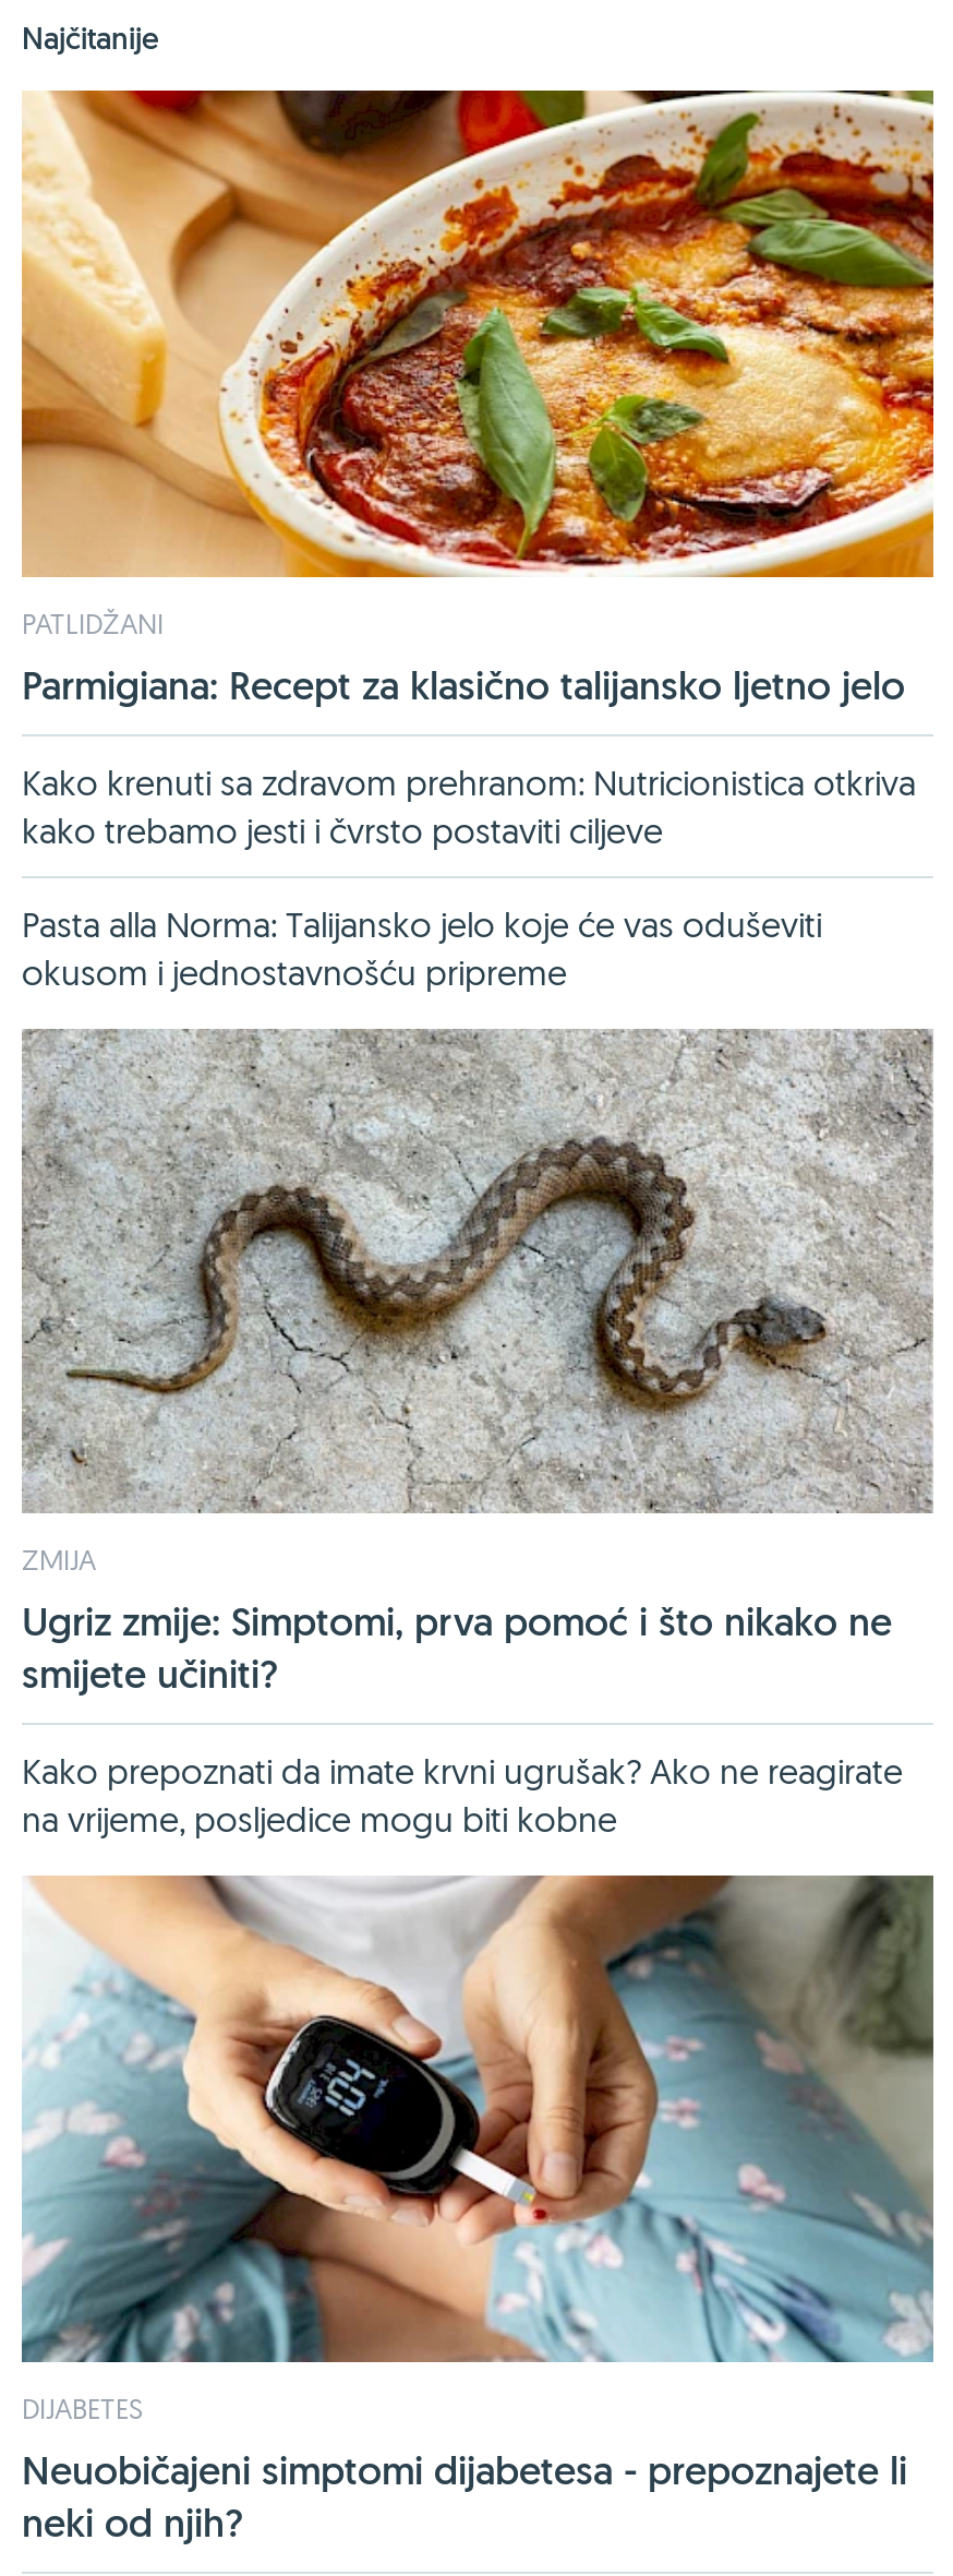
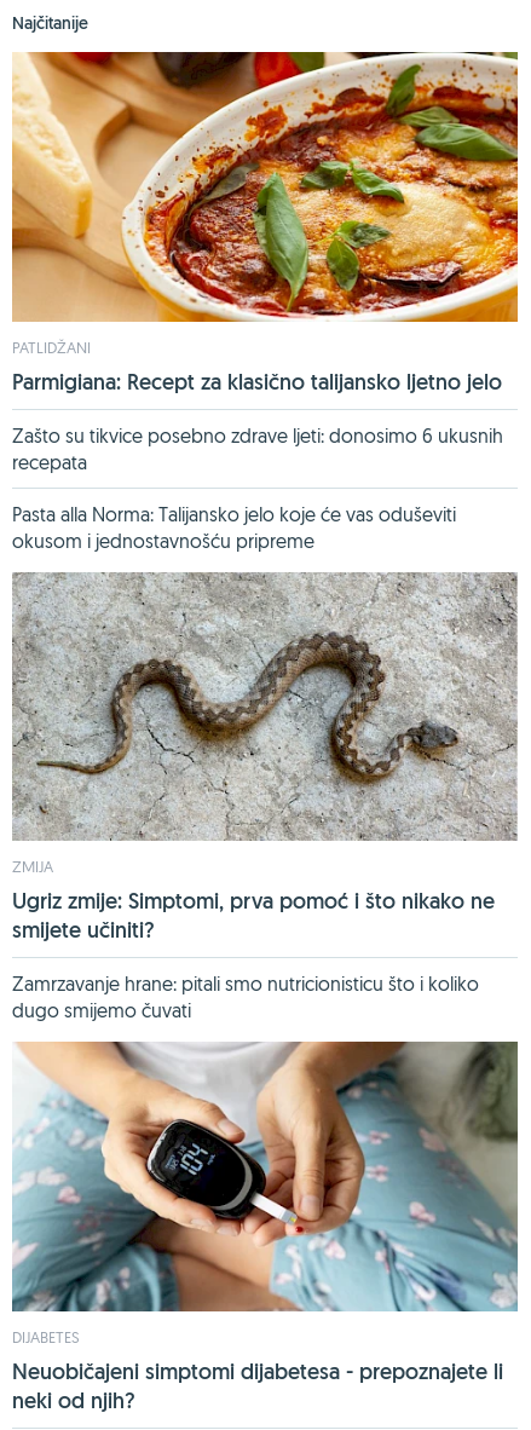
- Kako krenuti sa zdravom prehranom: Nutricionistica otkriva
- kako trebamo jesti i čvrsto postaviti ciljeve
+ Zašto su tikvice posebno zdrave ljeti: donosimo 6 ukusnih
+ recepata

- Kako prepoznati da imate krvni ugrušak? Ako ne reagirate
- na vrijeme, posljedice mogu biti kobne
+ Zamrzavanje hrane: pitali smo nutricionisticu što i koliko
+ dugo smijemo čuvati
